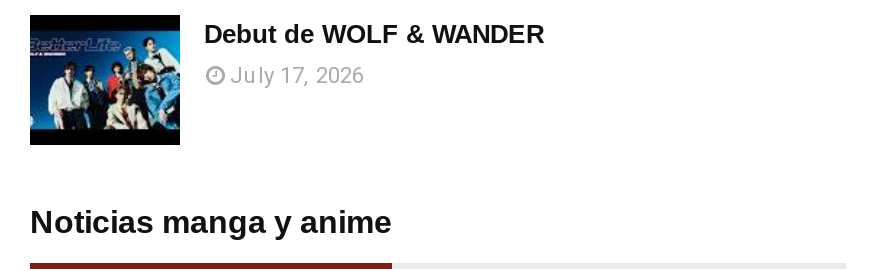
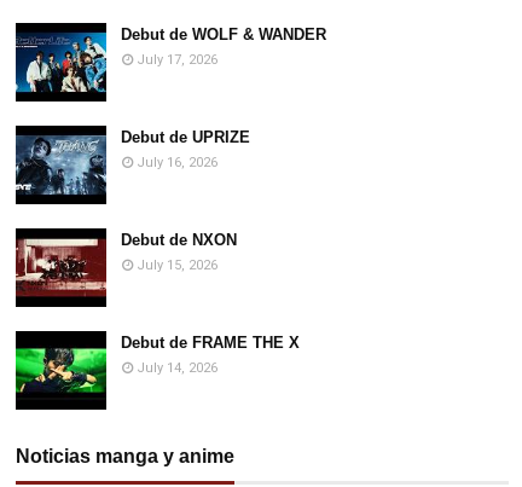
+ [image]
+ Debut de UPRIZE
+ July 16, 2026

+ [image]
+ Debut de NXON
+ July 15, 2026

+ [image]
+ Debut de FRAME THE X
+ July 14, 2026
